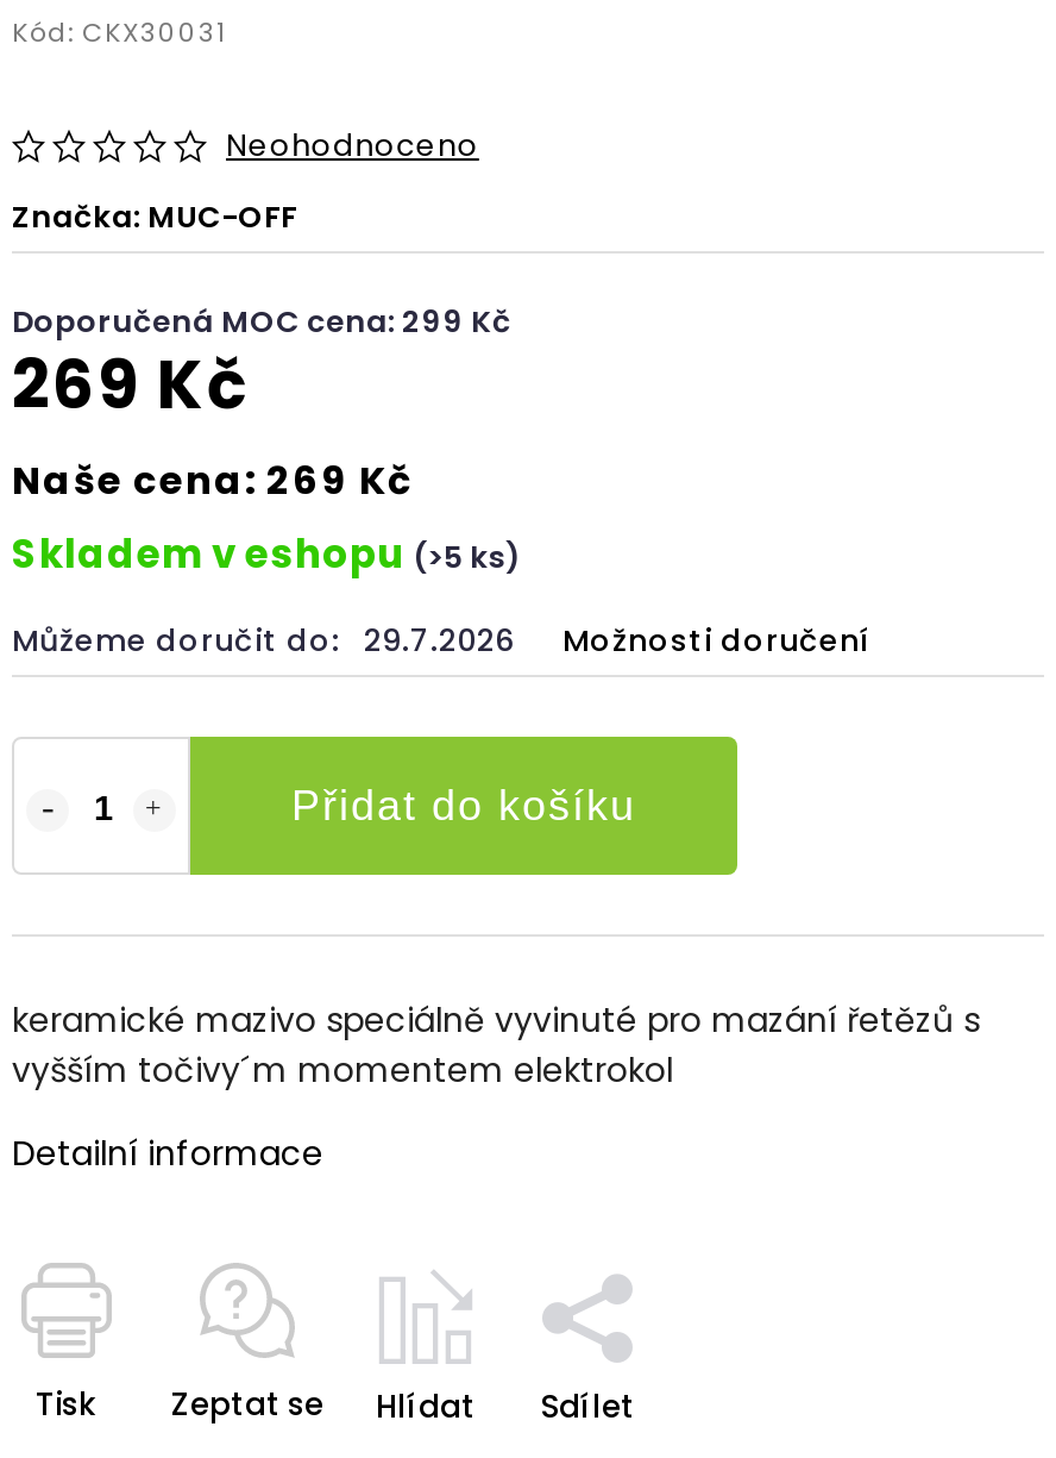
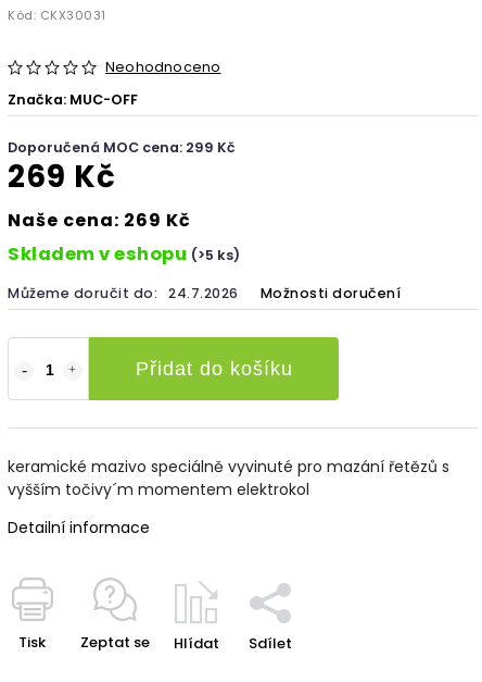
- Můžeme doručit do: 29.7.2026
+ Můžeme doručit do: 24.7.2026
